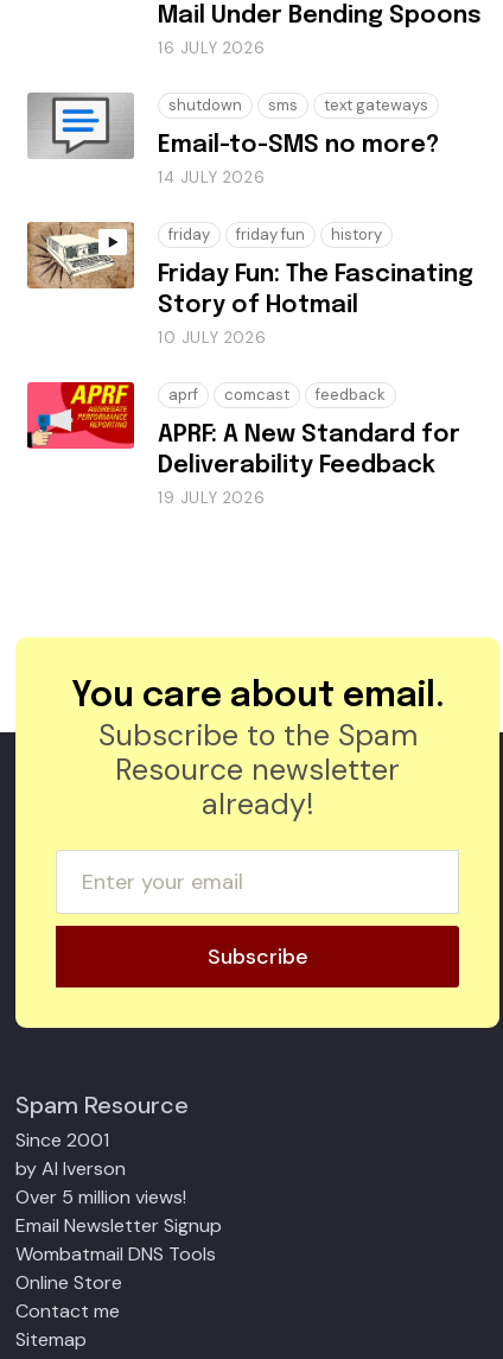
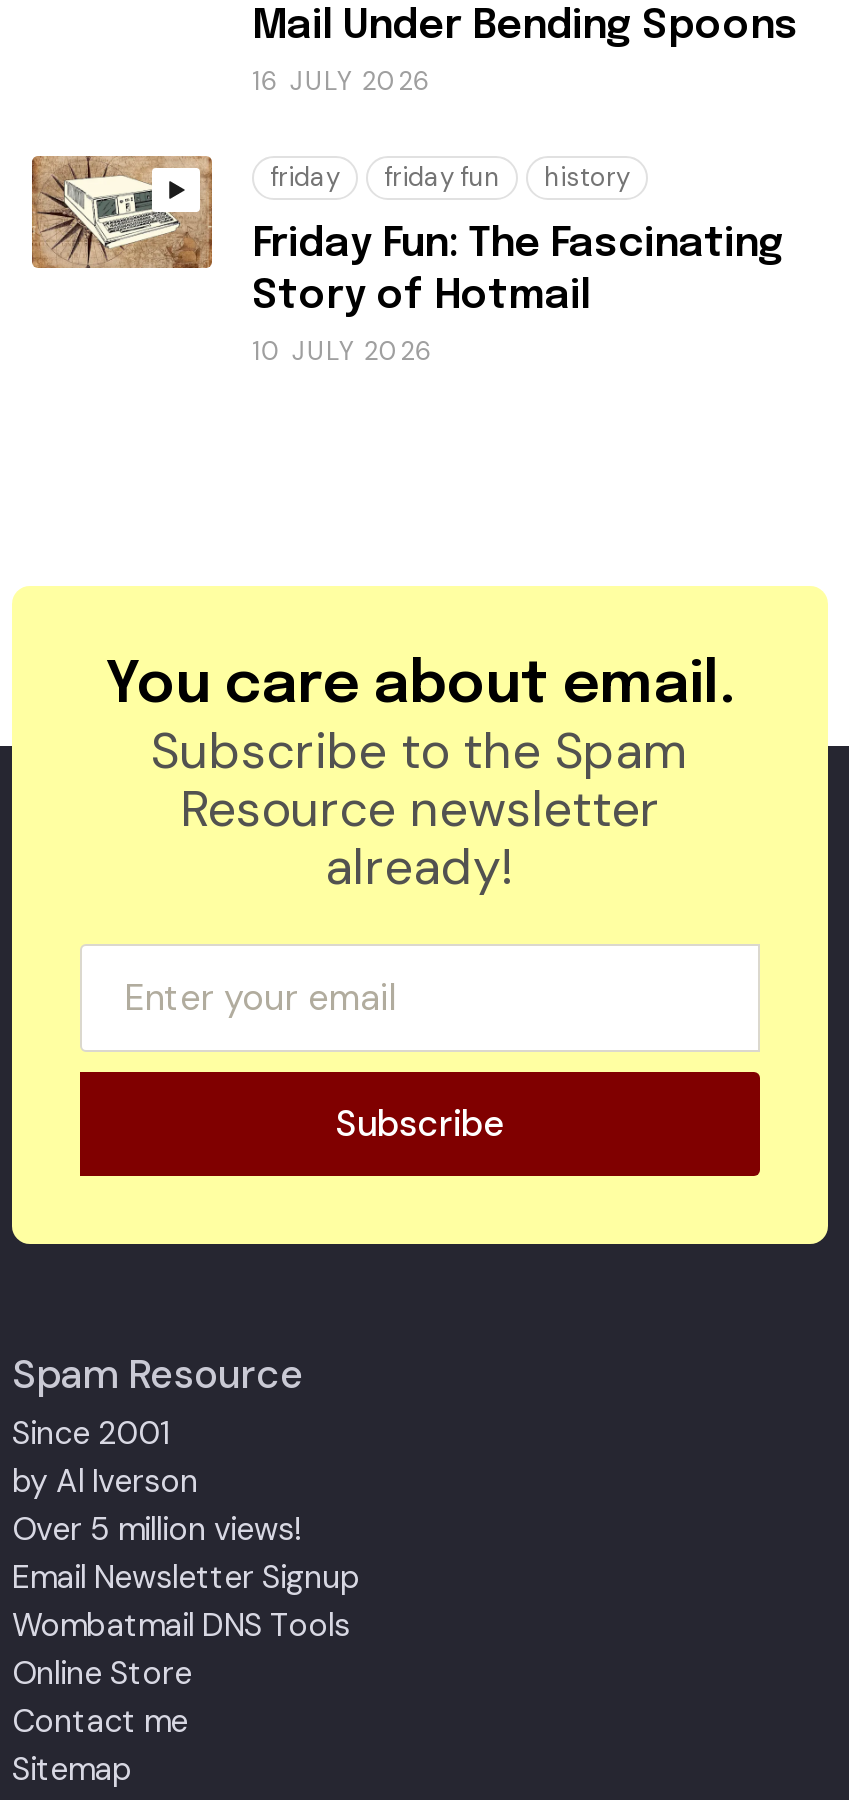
- [image]
- shutdown
- sms
- text gateways
- Email-to-SMS no more?
- 14 JULY 2026

- [image]
- aprf
- comcast
- feedback
- APRF: A New Standard for
- Deliverability Feedback
- 19 JULY 2026
